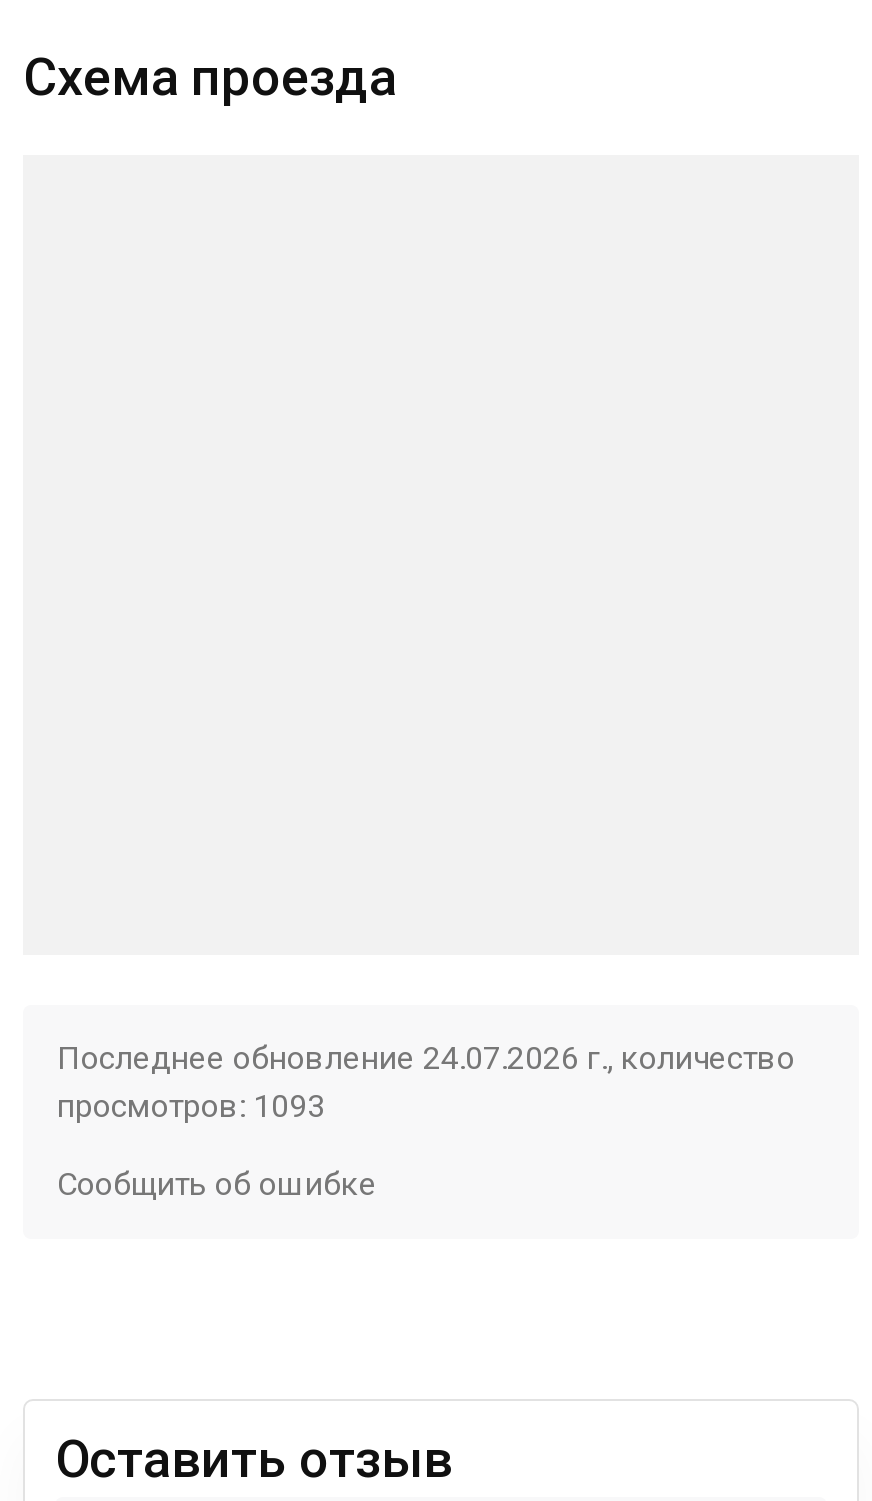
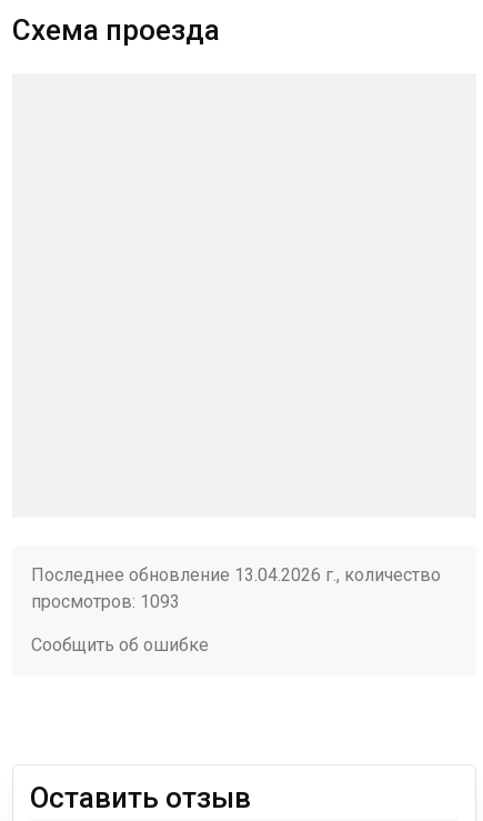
- Последнее обновление 24.07.2026 г., количество
+ Последнее обновление 13.04.2026 г., количество
